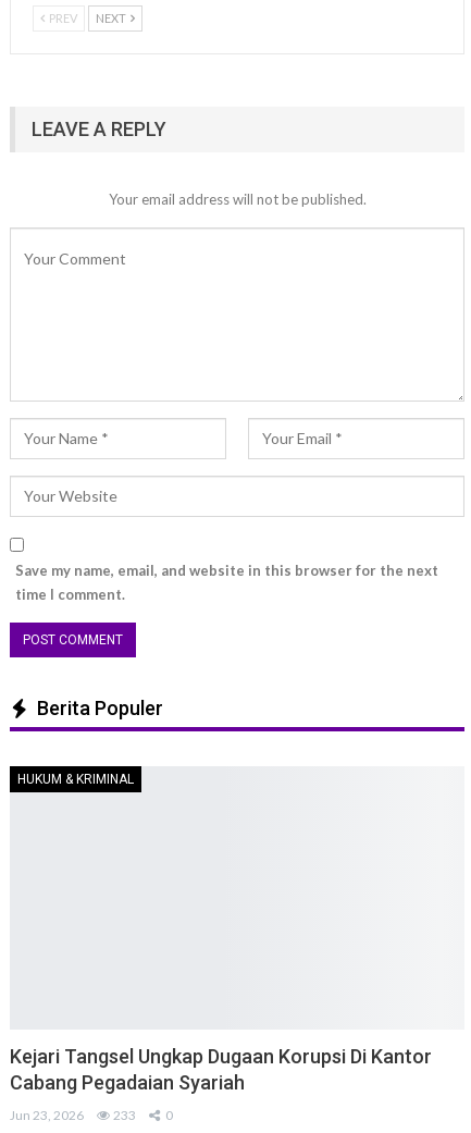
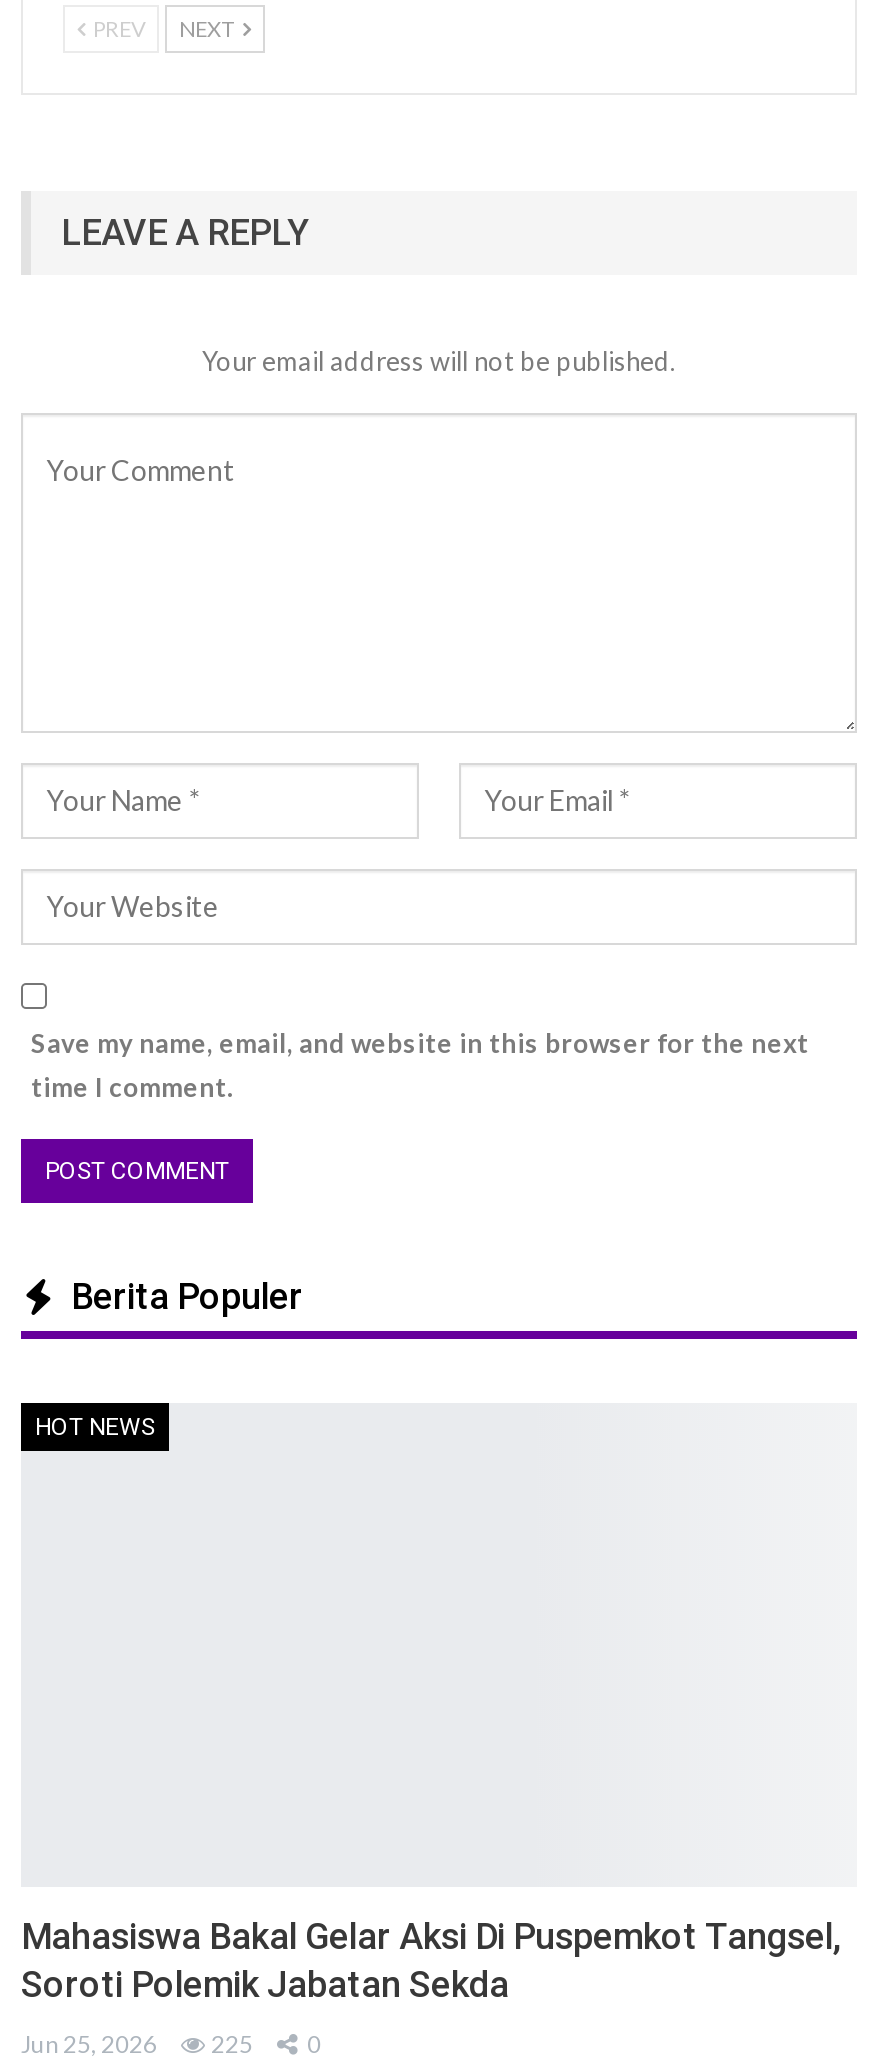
- HUKUM & KRIMINAL
+ HOT NEWS

- Kejari Tangsel Ungkap Dugaan Korupsi Di Kantor
- Cabang Pegadaian Syariah
+ Mahasiswa Bakal Gelar Aksi Di Puspemkot Tangsel,
+ Soroti Polemik Jabatan Sekda

- Jun 23, 2026
- 233
+ Jun 25, 2026
+ 225
